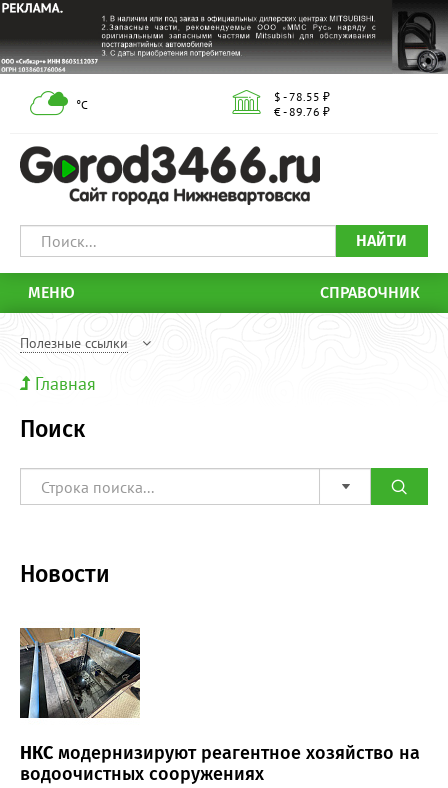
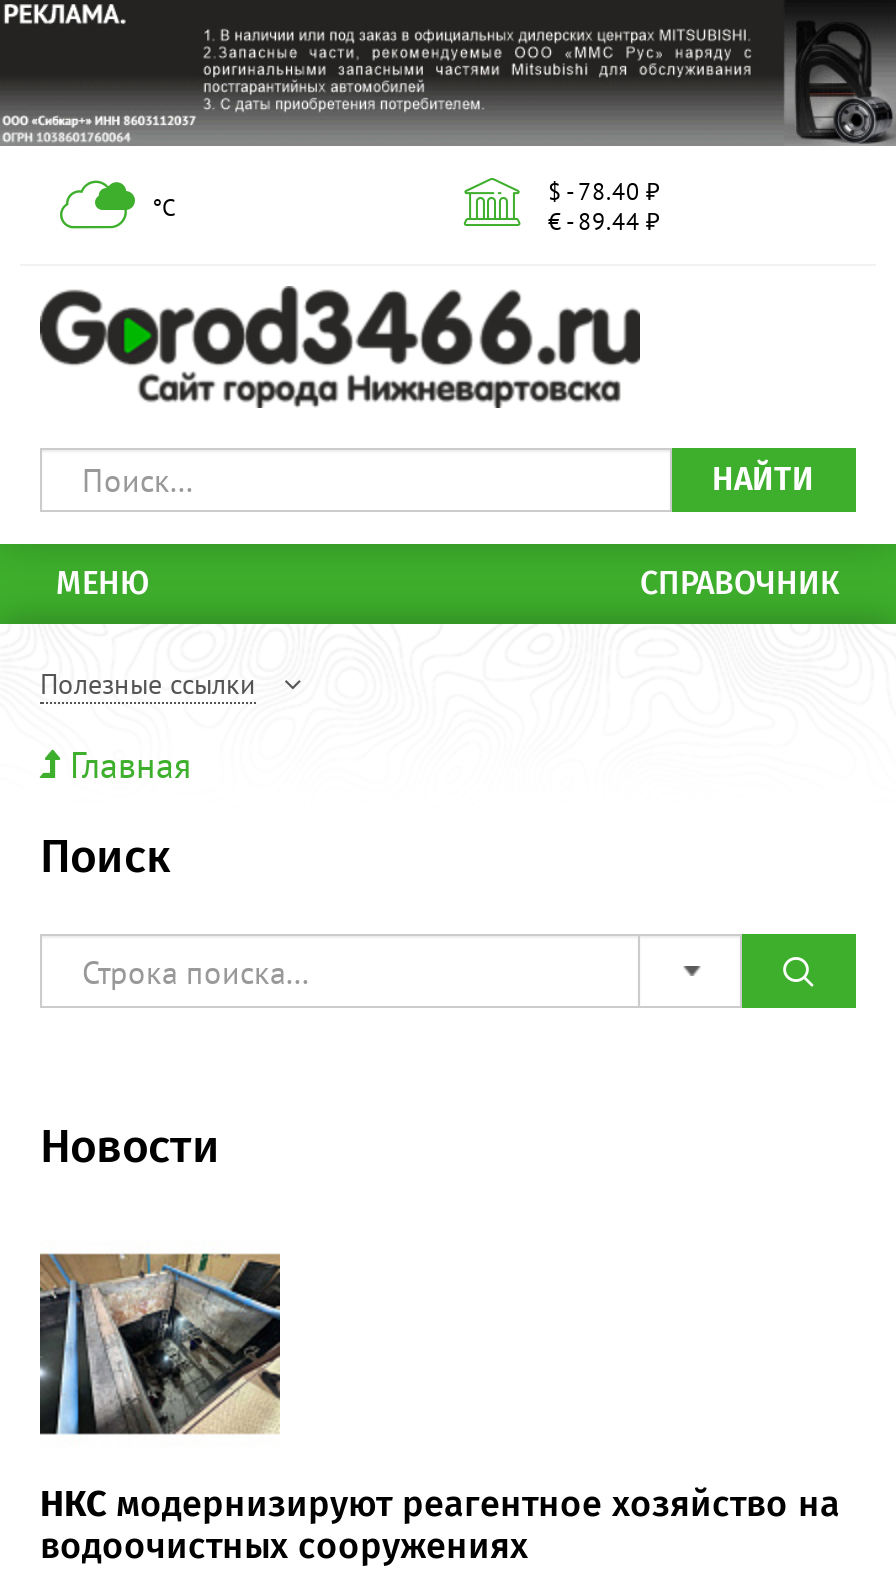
- $ - 78.55 ₽
+ $ - 78.40 ₽

- € - 89.76 ₽
+ € - 89.44 ₽
